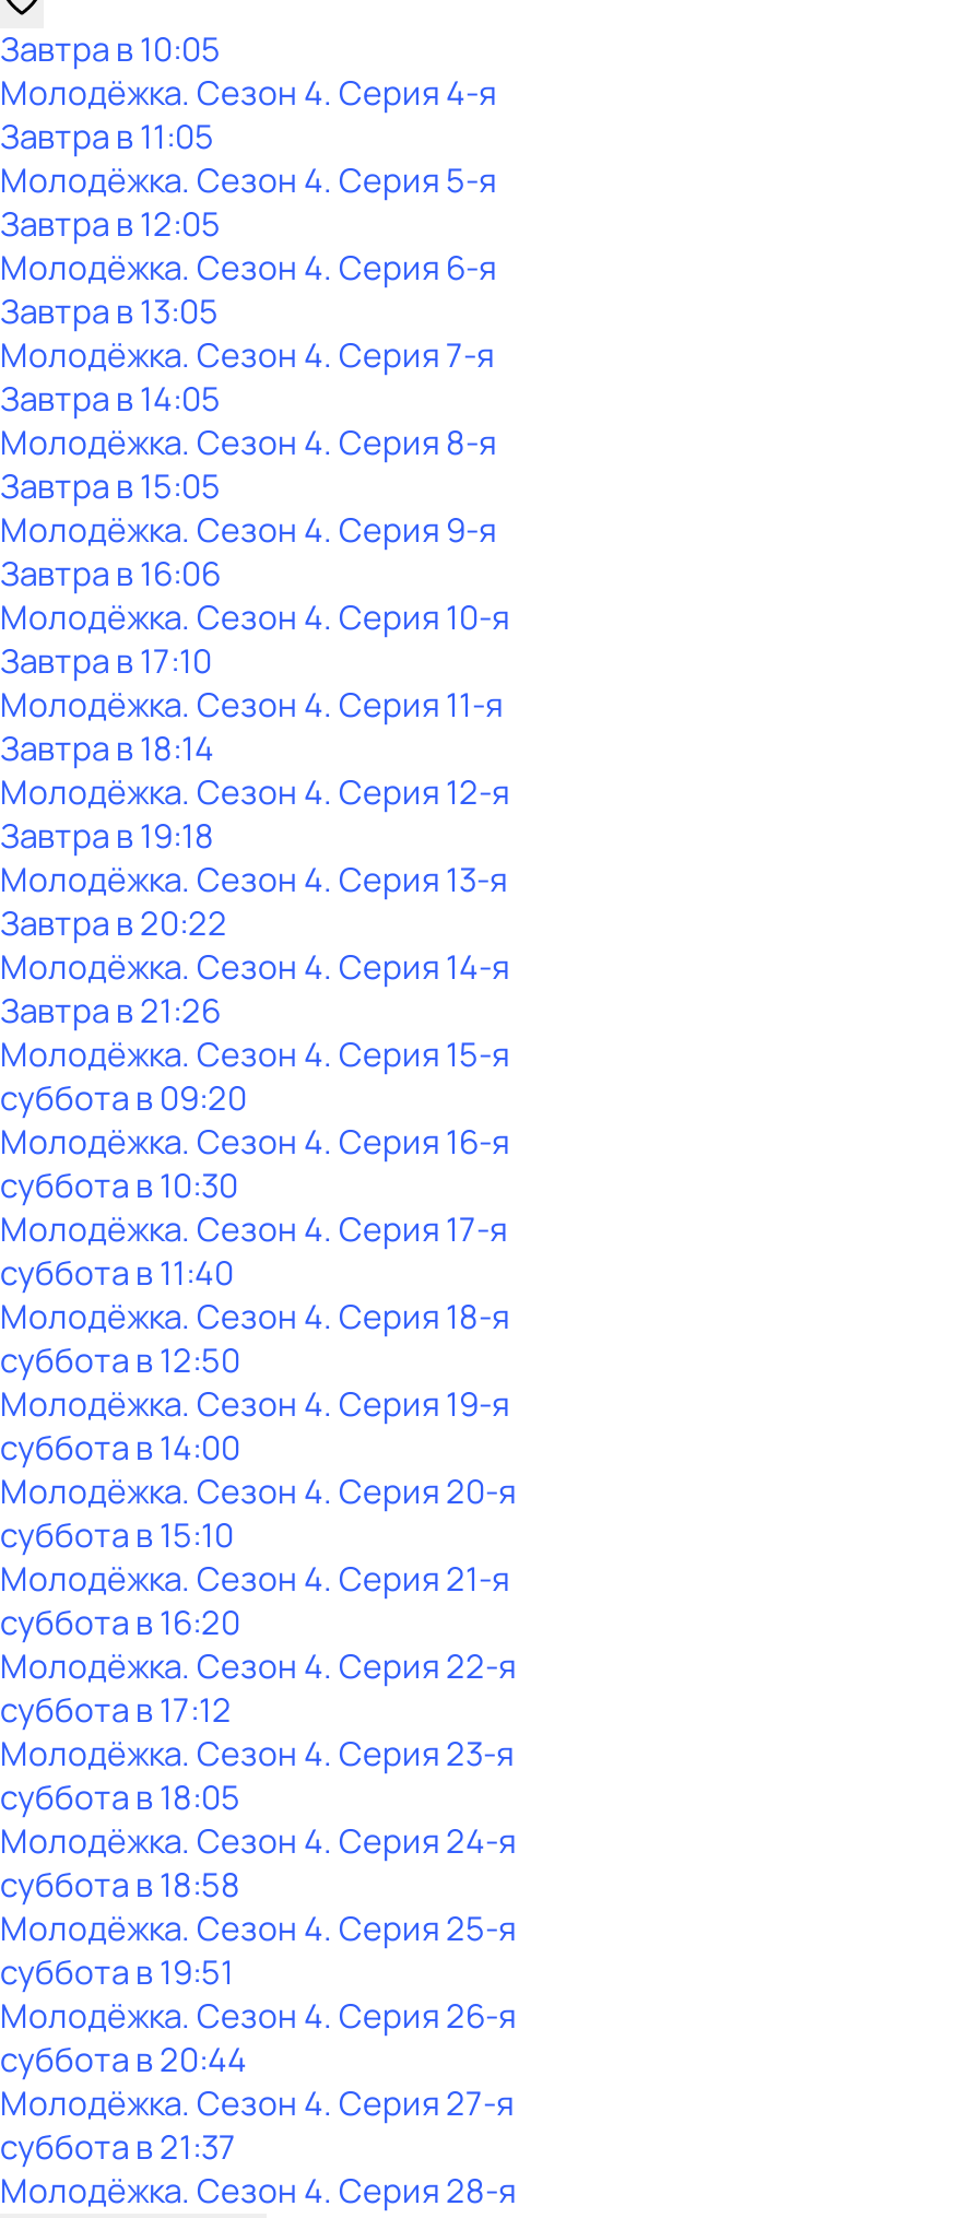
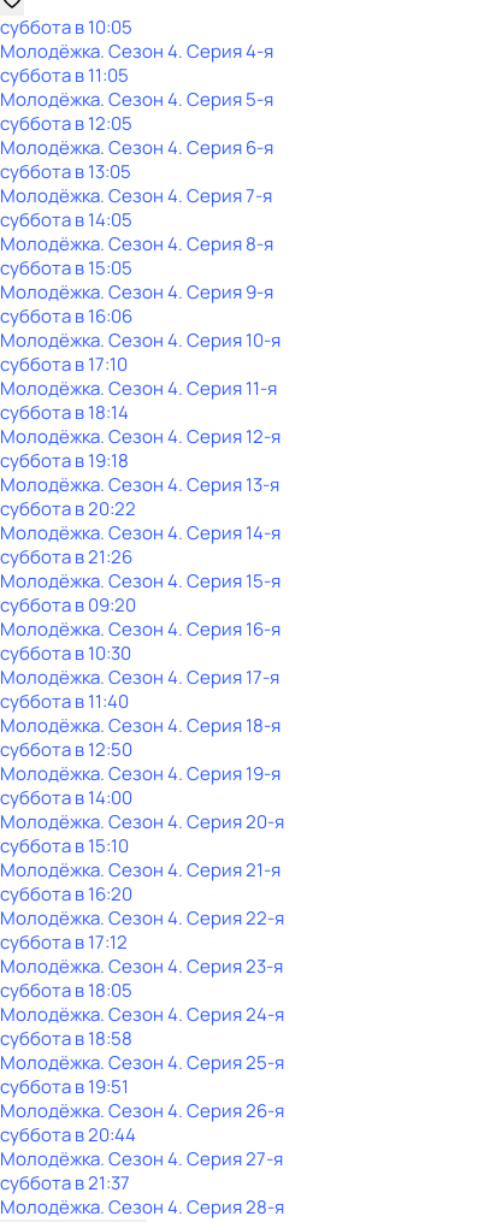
- Завтра в 10:05
+ суббота в 10:05

- Завтра в 11:05
+ суббота в 11:05

- Завтра в 12:05
+ суббота в 12:05

- Завтра в 13:05
+ суббота в 13:05

- Завтра в 14:05
+ суббота в 14:05

- Завтра в 15:05
+ суббота в 15:05

- Завтра в 16:06
+ суббота в 16:06

- Завтра в 17:10
+ суббота в 17:10

- Завтра в 18:14
+ суббота в 18:14

- Завтра в 19:18
+ суббота в 19:18

- Завтра в 20:22
+ суббота в 20:22

- Завтра в 21:26
+ суббота в 21:26
